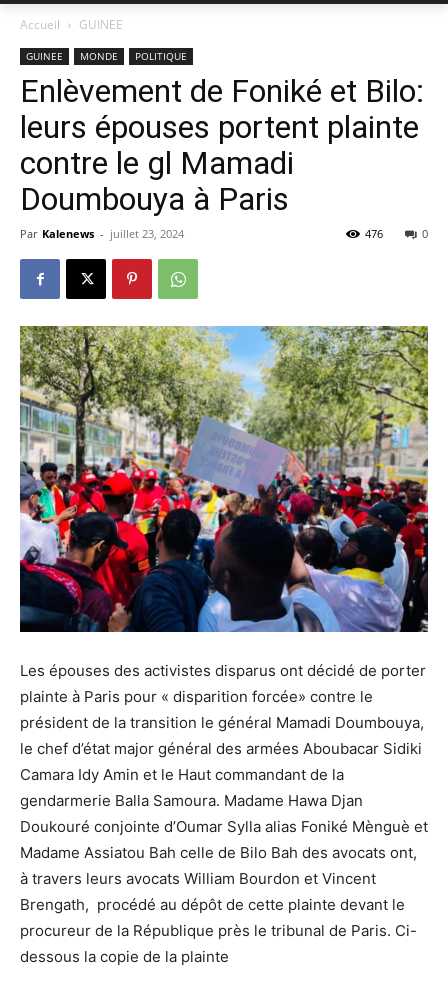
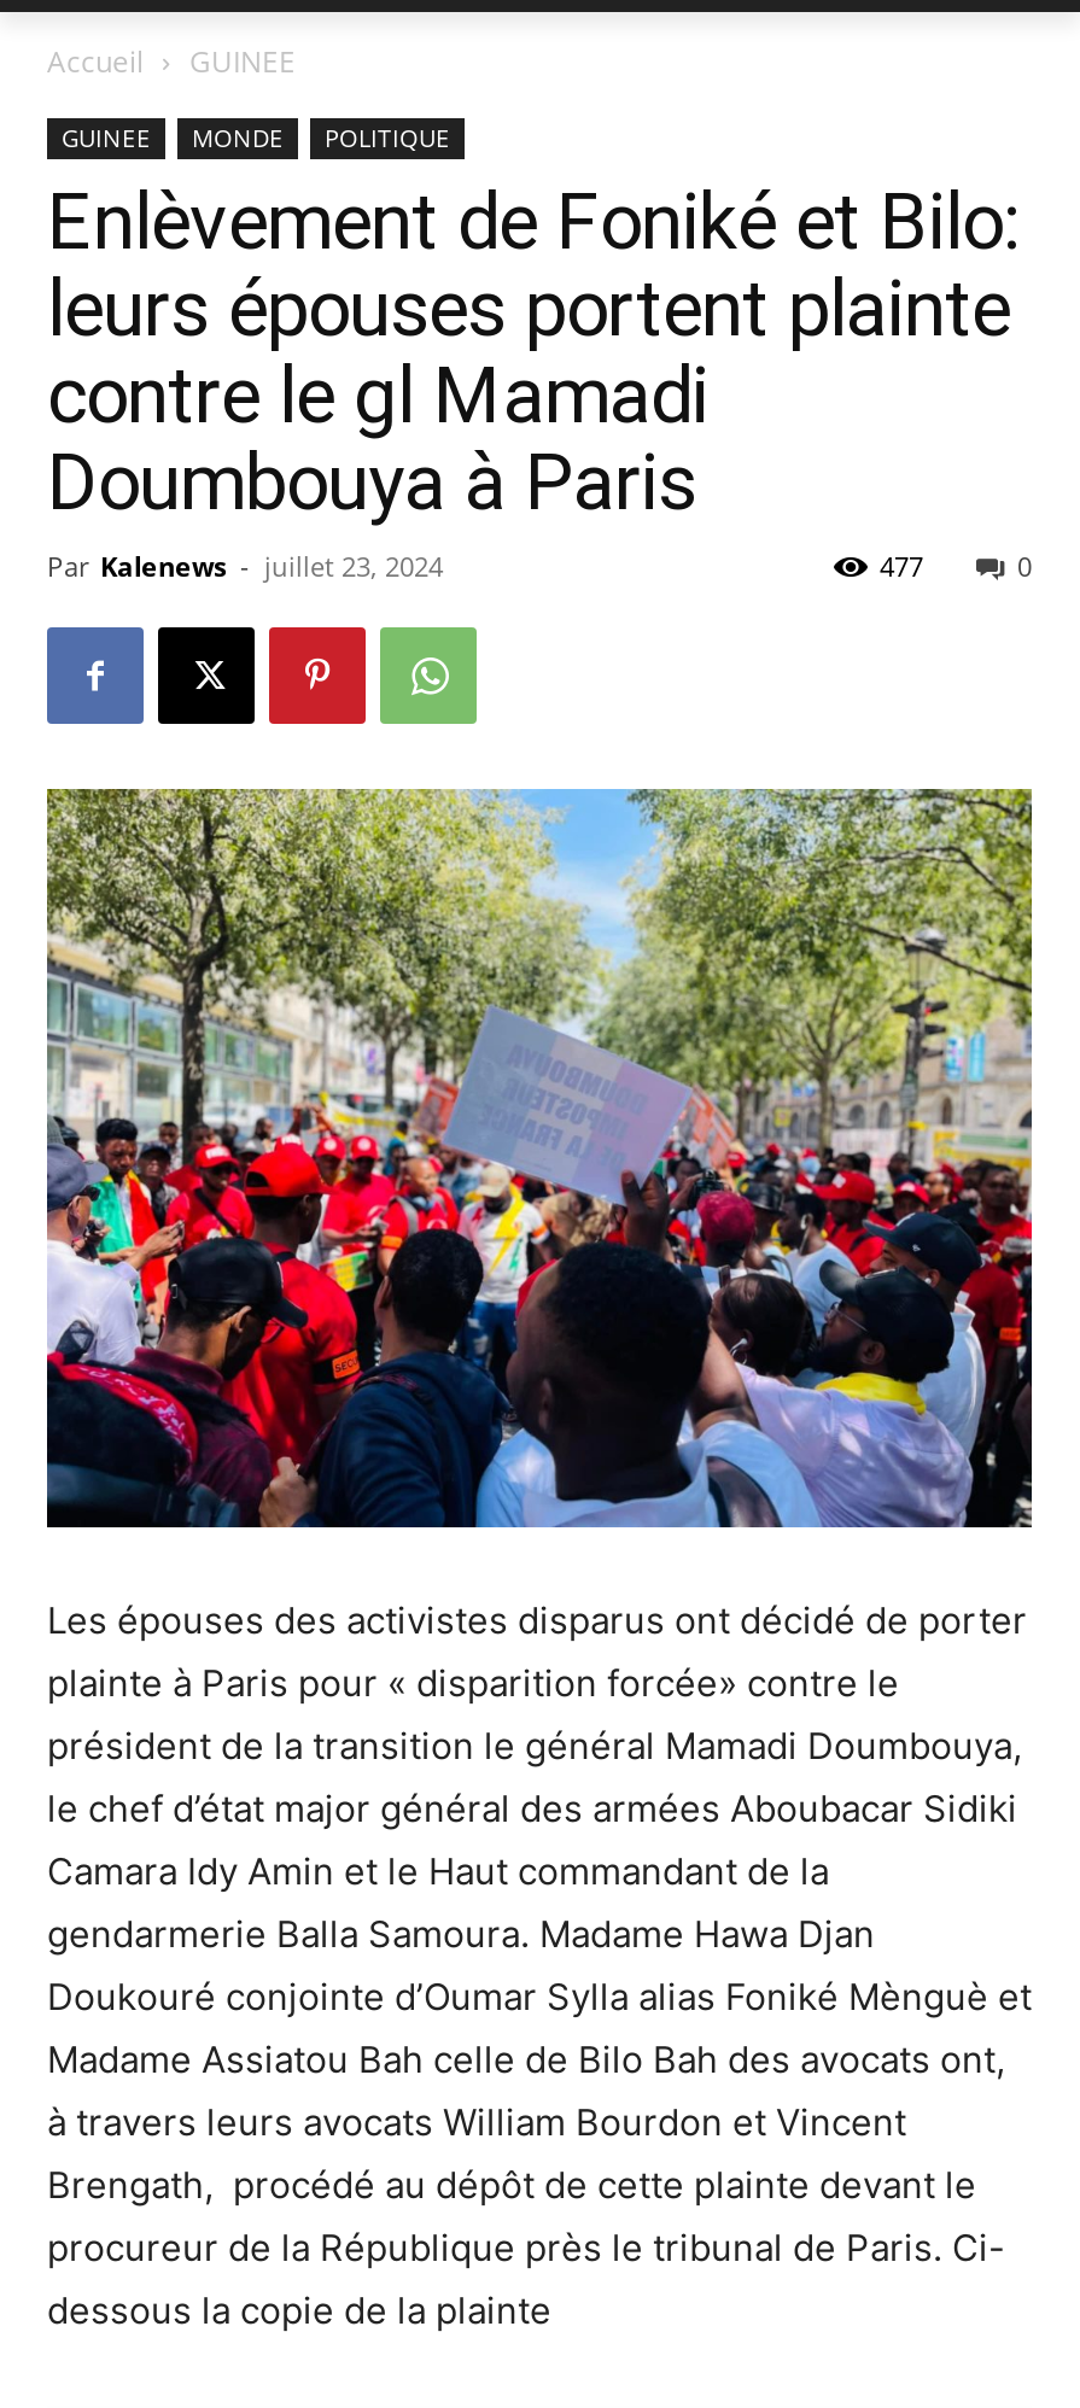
- 476
+ 477
